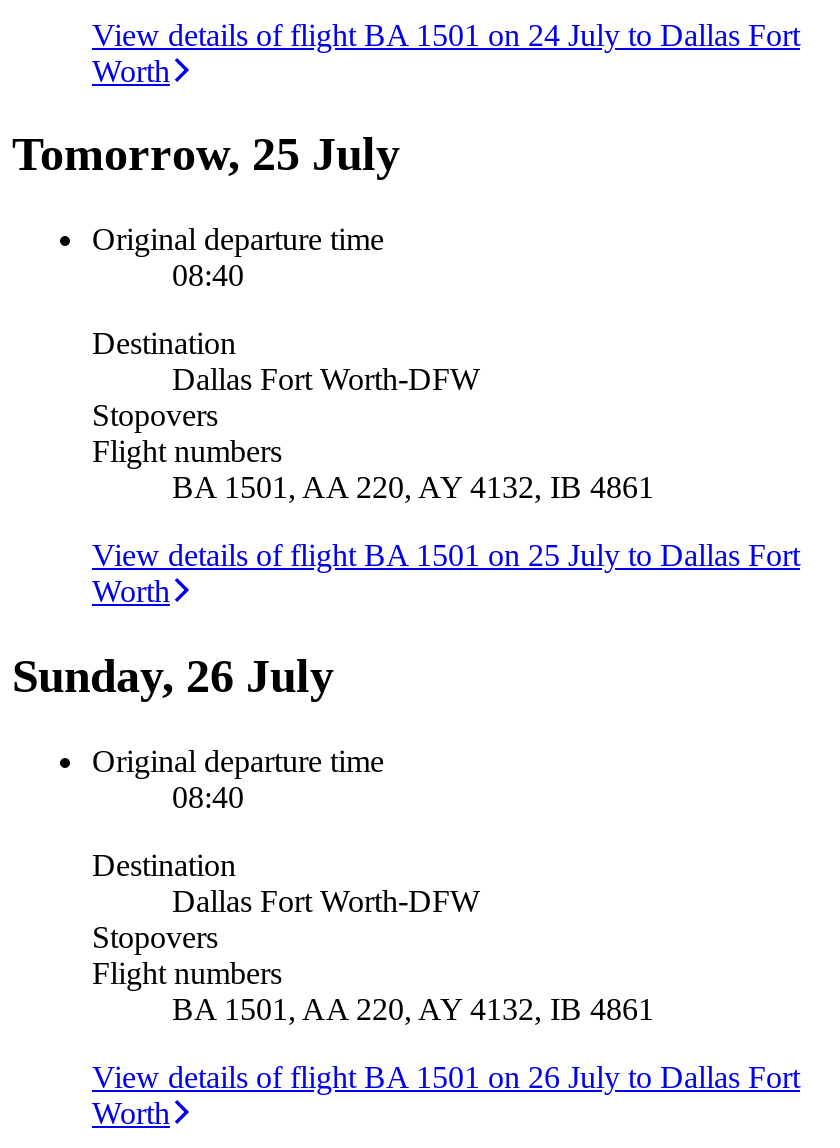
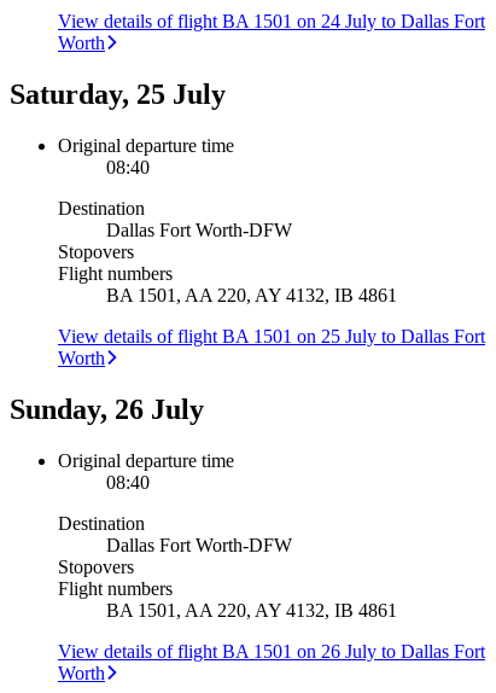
- Tomorrow, 25 July
+ Saturday, 25 July
